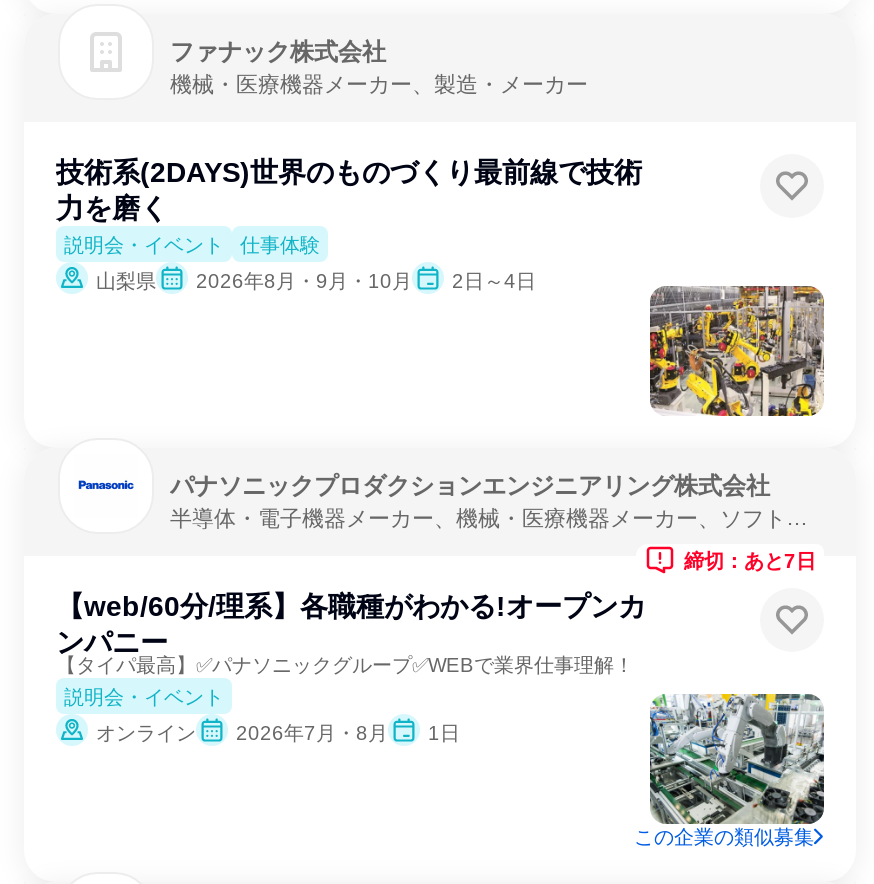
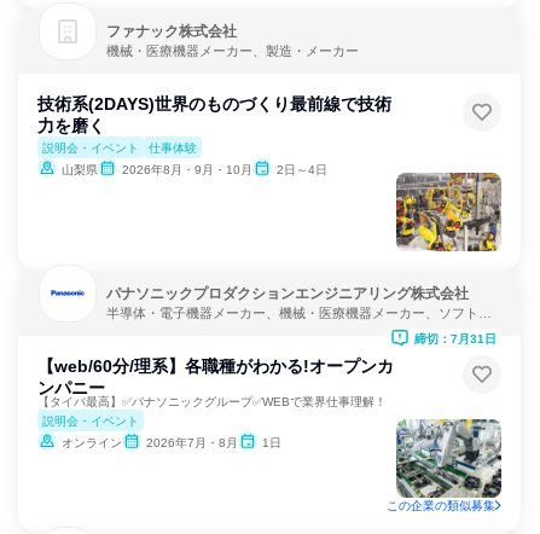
- 締切：あと7日
+ 締切：7月31日
